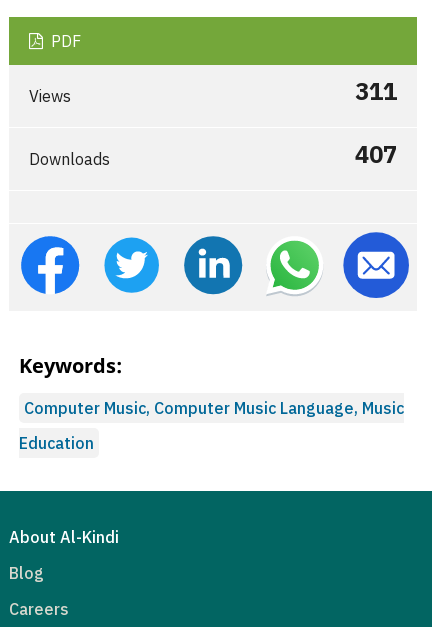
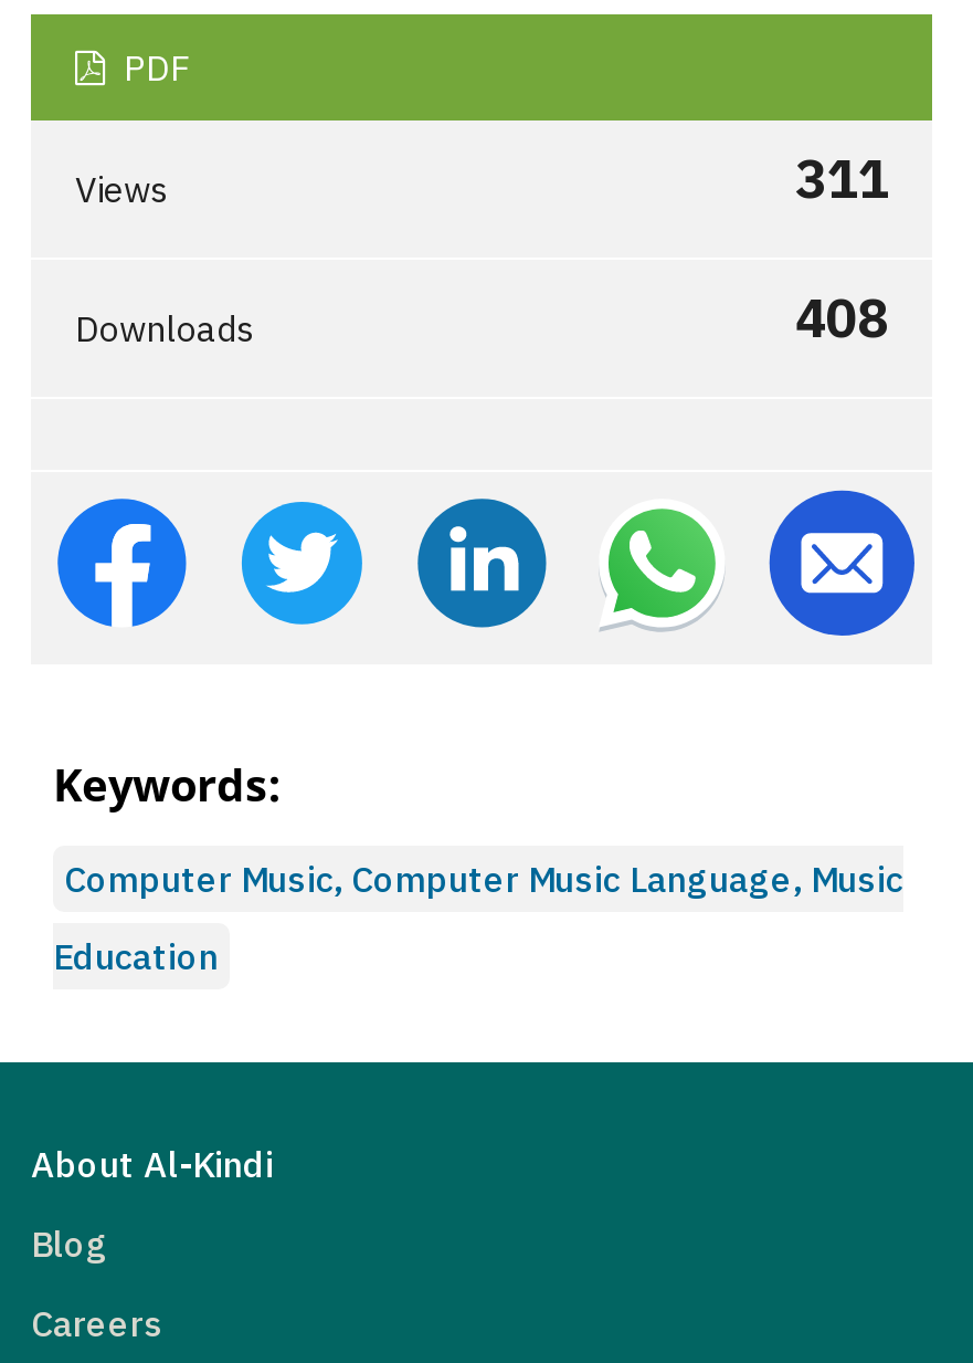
- 407
+ 408
